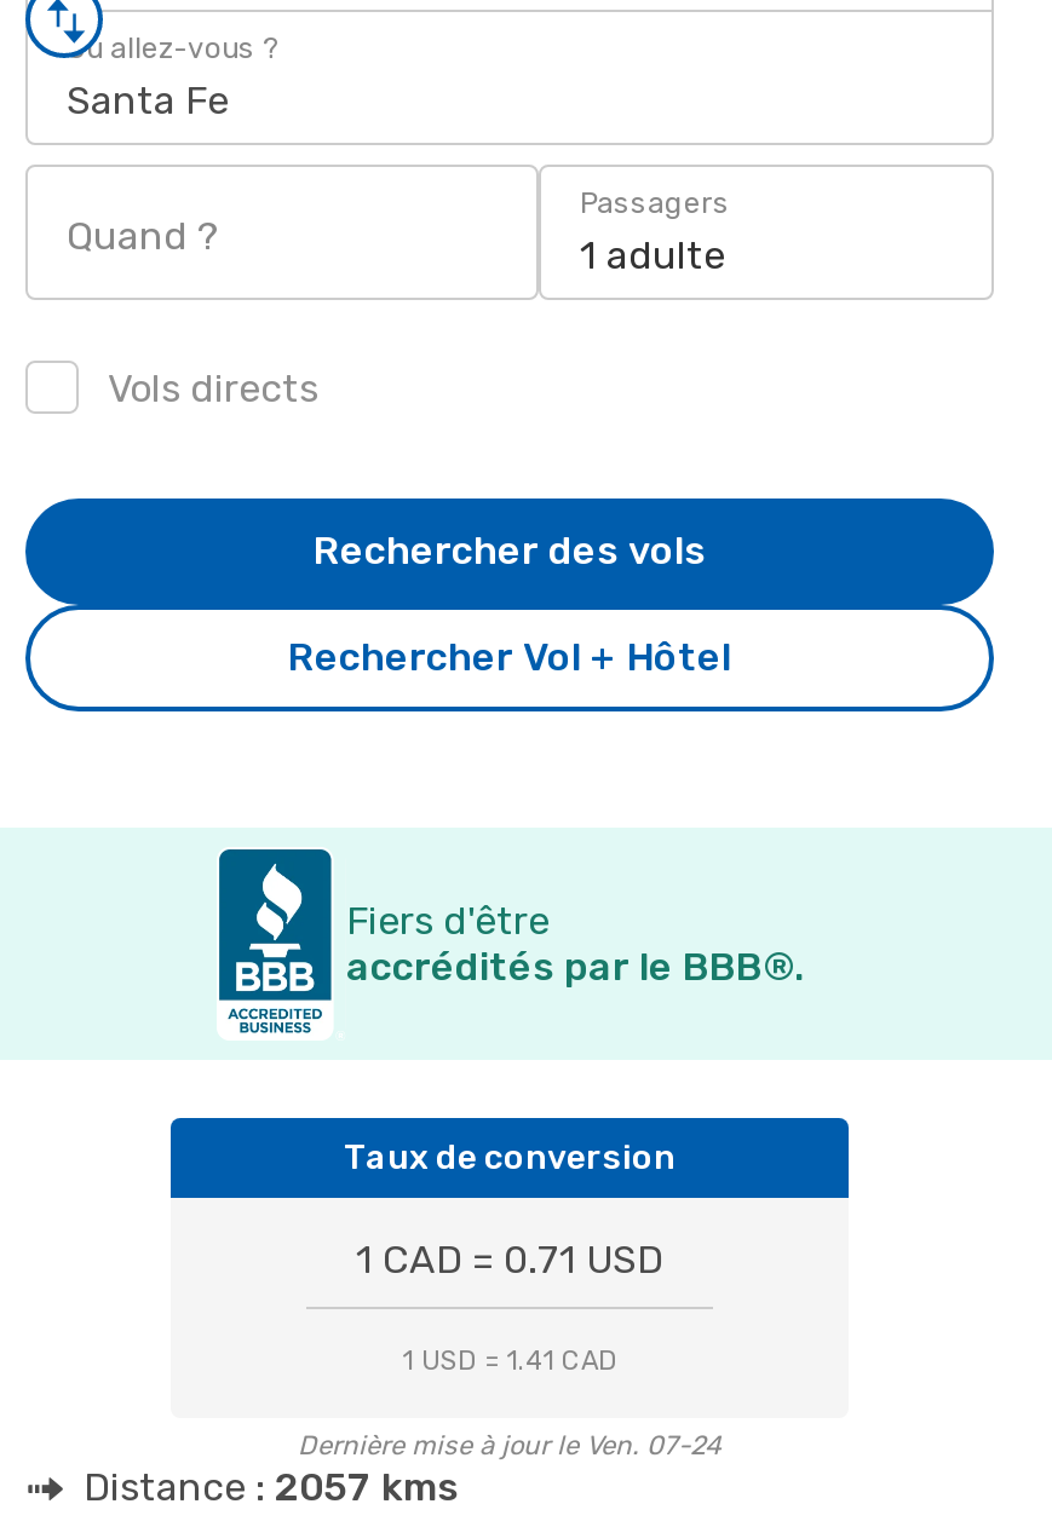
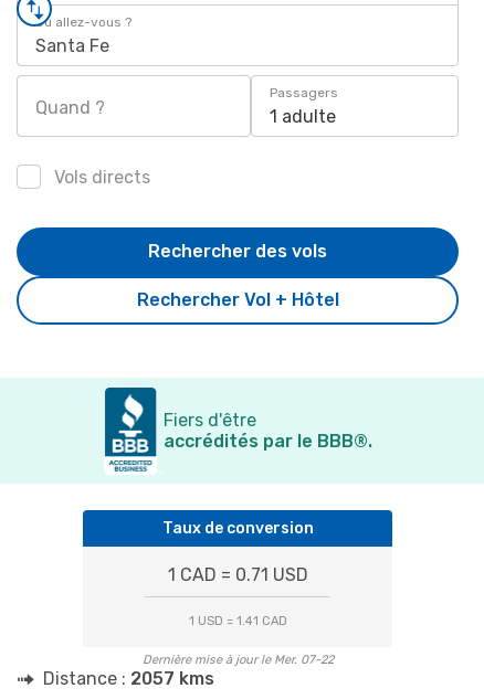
- Dernière mise à jour le Ven. 07-24
+ Dernière mise à jour le Mer. 07-22
